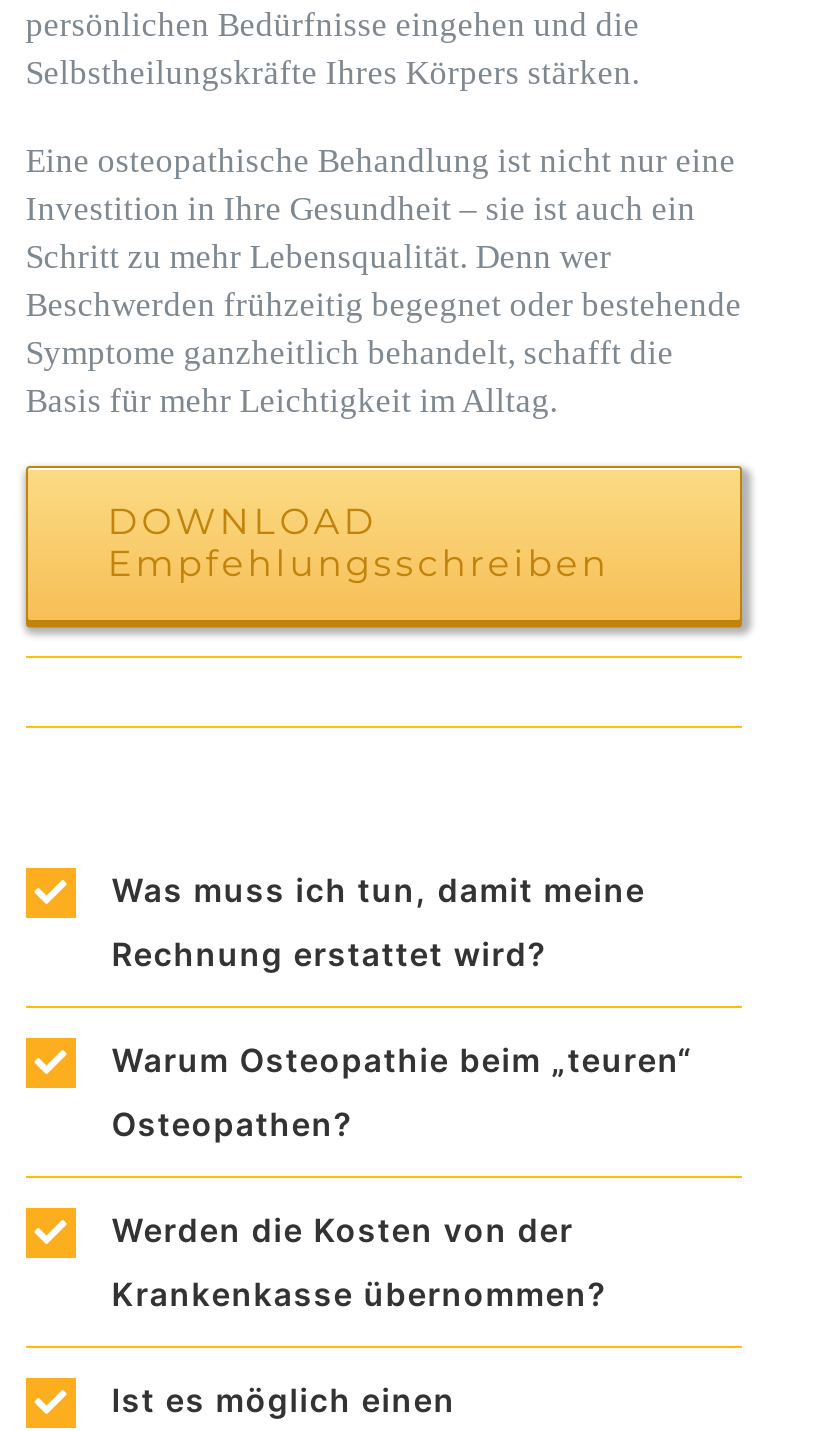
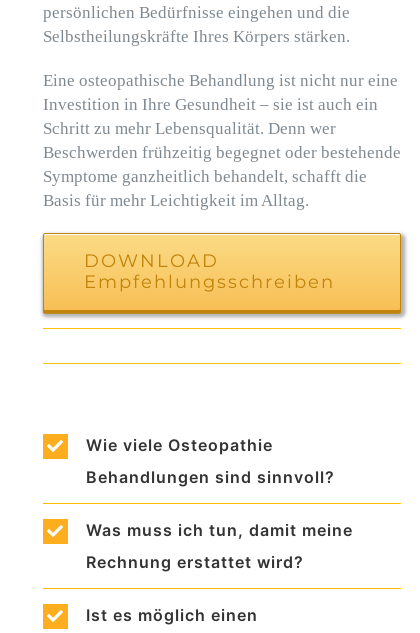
+ Wie viele Osteopathie
+ Behandlungen sind sinnvoll?

moved down: Was muss ich tun, damit meine | Rechnung erstattet wird?

- Warum Osteopathie beim „teuren“
- Osteopathen?
- Werden die Kosten von der
- Krankenkasse übernommen?
